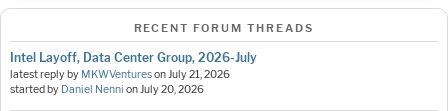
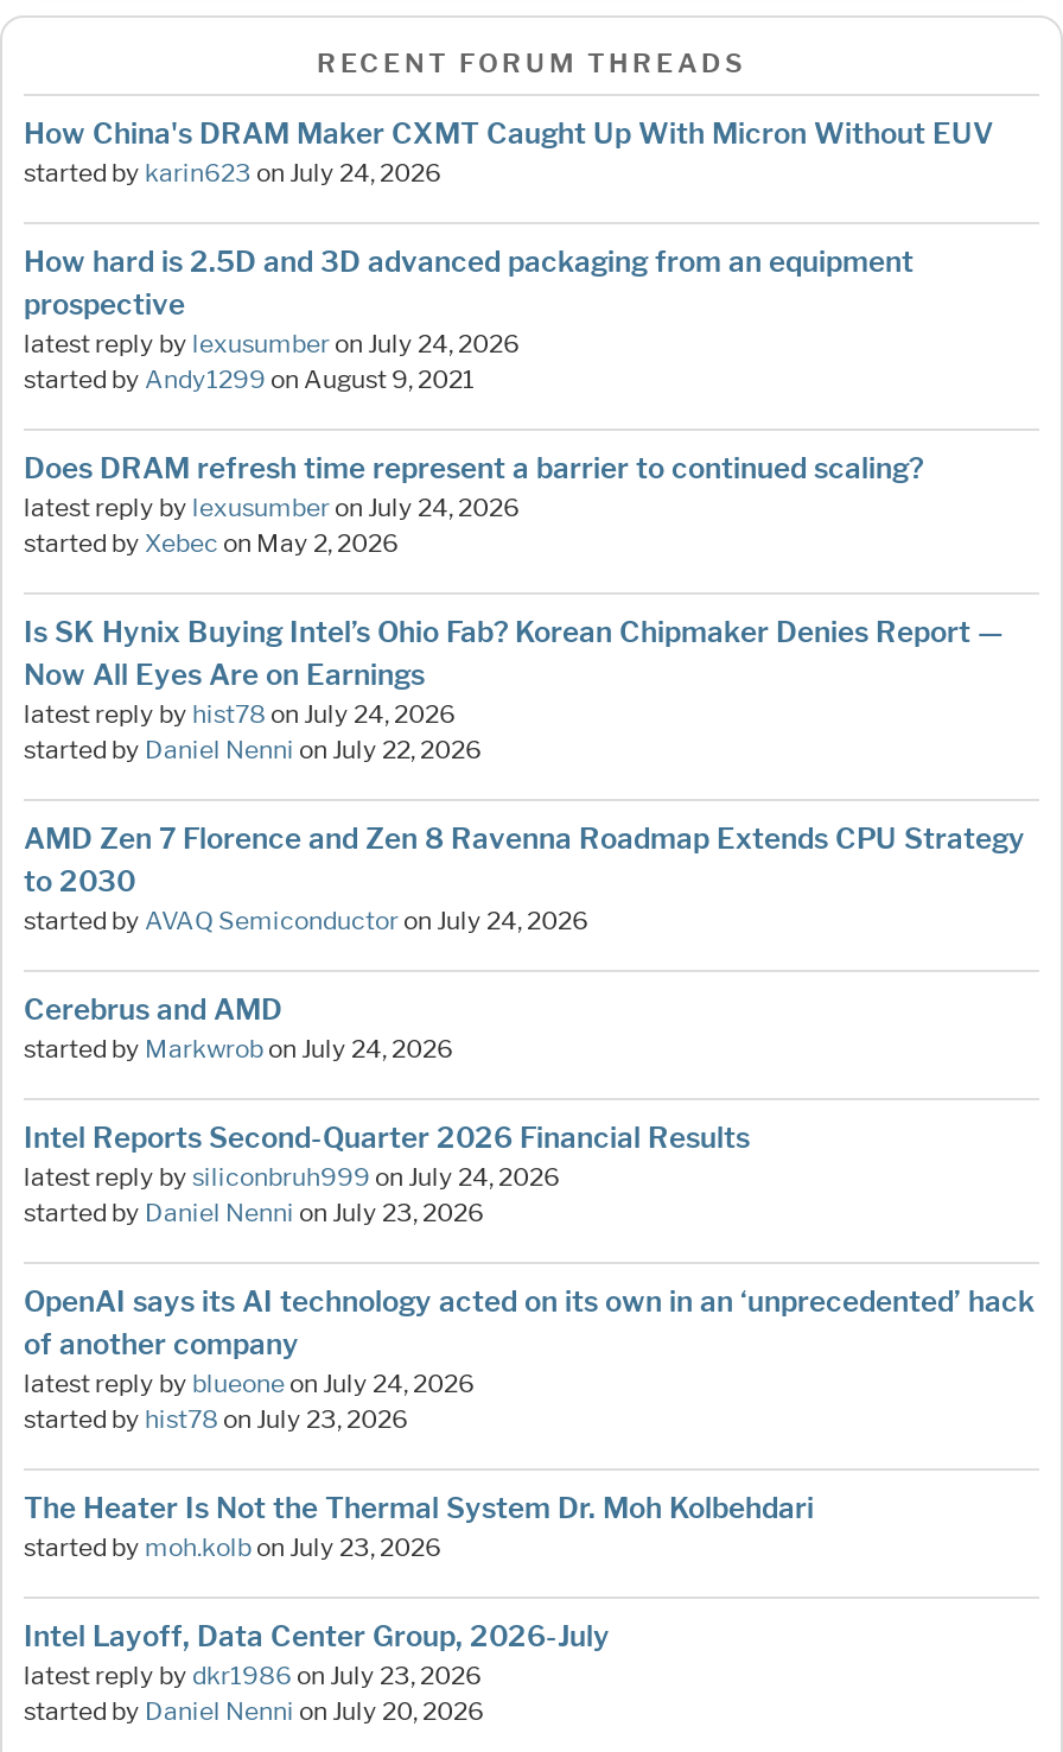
+ How China's DRAM Maker CXMT Caught Up With Micron Without EUV
+ started by karin623 on July 24, 2026
+ How hard is 2.5D and 3D advanced packaging from an equipment
+ prospective
+ latest reply by lexusumber on July 24, 2026
+ started by Andy1299 on August 9, 2021
+ Does DRAM refresh time represent a barrier to continued scaling?
+ latest reply by lexusumber on July 24, 2026
+ started by Xebec on May 2, 2026
+ Is SK Hynix Buying Intel’s Ohio Fab? Korean Chipmaker Denies Report —
+ Now All Eyes Are on Earnings
+ latest reply by hist78 on July 24, 2026
+ started by Daniel Nenni on July 22, 2026
+ AMD Zen 7 Florence and Zen 8 Ravenna Roadmap Extends CPU Strategy
+ to 2030
+ started by AVAQ Semiconductor on July 24, 2026
+ Cerebrus and AMD
+ started by Markwrob on July 24, 2026
+ Intel Reports Second-Quarter 2026 Financial Results
+ latest reply by siliconbruh999 on July 24, 2026
+ started by Daniel Nenni on July 23, 2026
+ OpenAI says its AI technology acted on its own in an ‘unprecedented’ hack
+ of another company
+ latest reply by blueone on July 24, 2026
+ started by hist78 on July 23, 2026
+ The Heater Is Not the Thermal System Dr. Moh Kolbehdari
+ started by moh.kolb on July 23, 2026

- latest reply by MKWVentures on July 21, 2026
+ latest reply by dkr1986 on July 23, 2026
